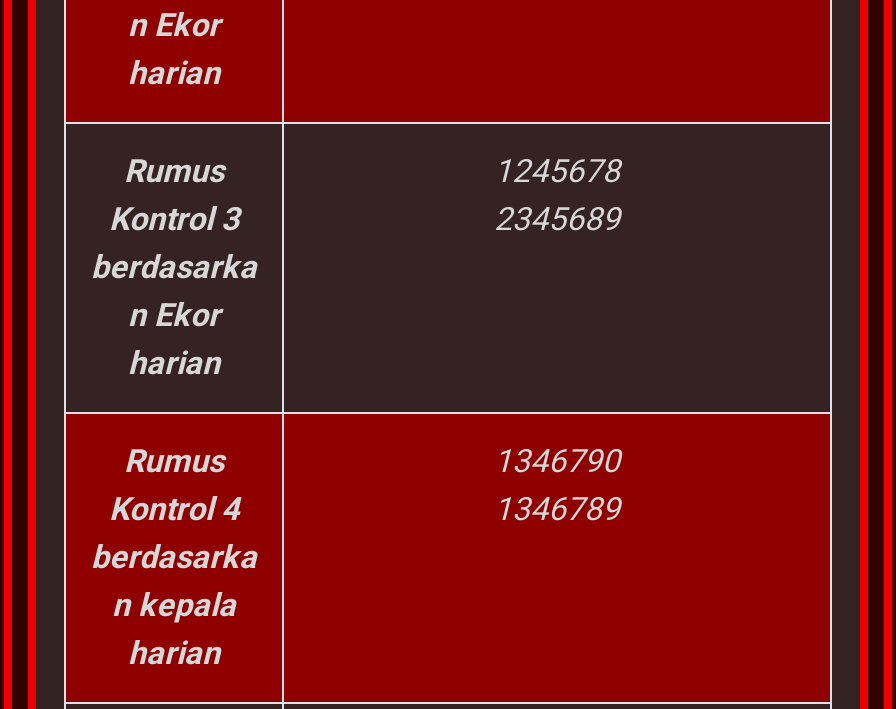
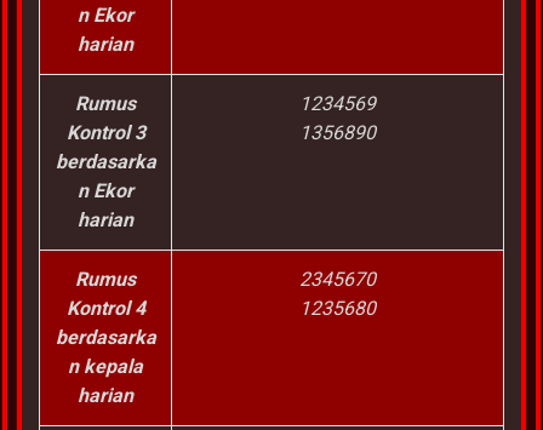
- 1245678
+ 1234569

- 2345689
+ 1356890

- 1346790
+ 2345670

- 1346789
+ 1235680
